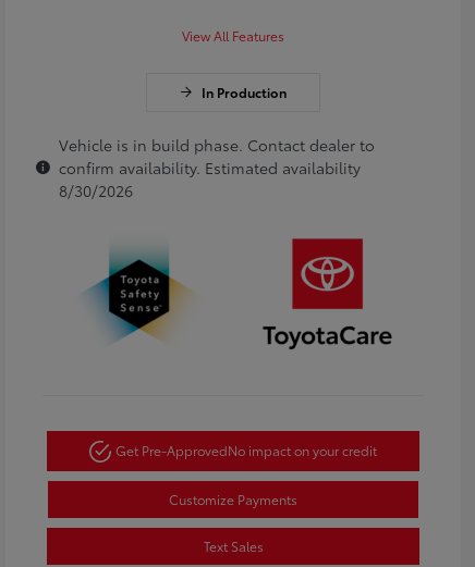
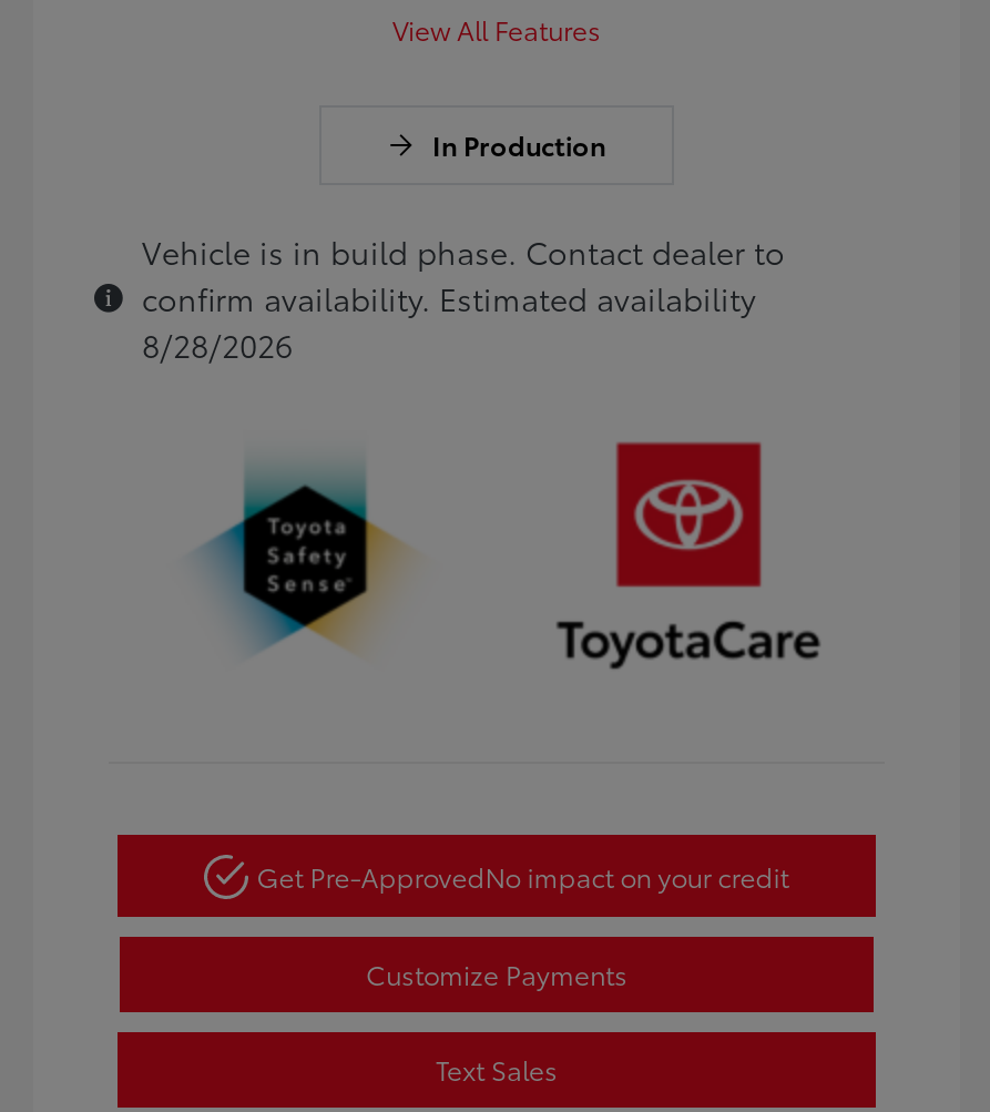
- 8/30/2026
+ 8/28/2026
